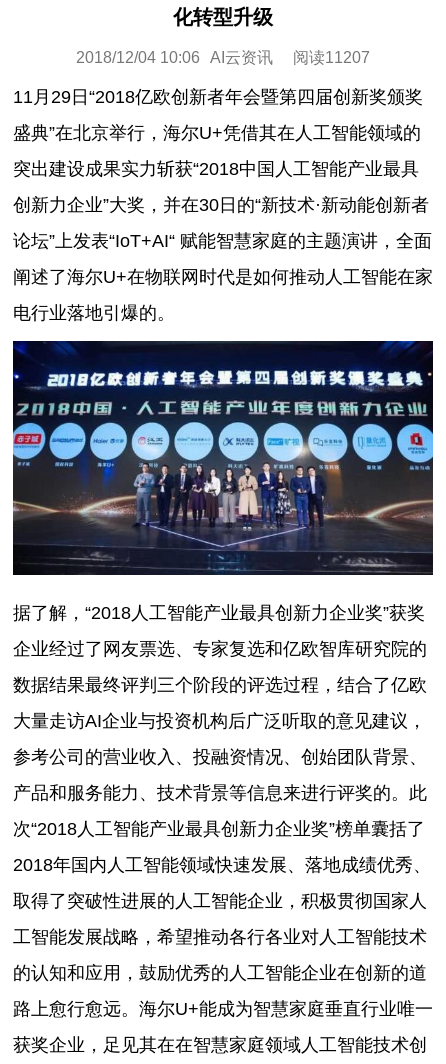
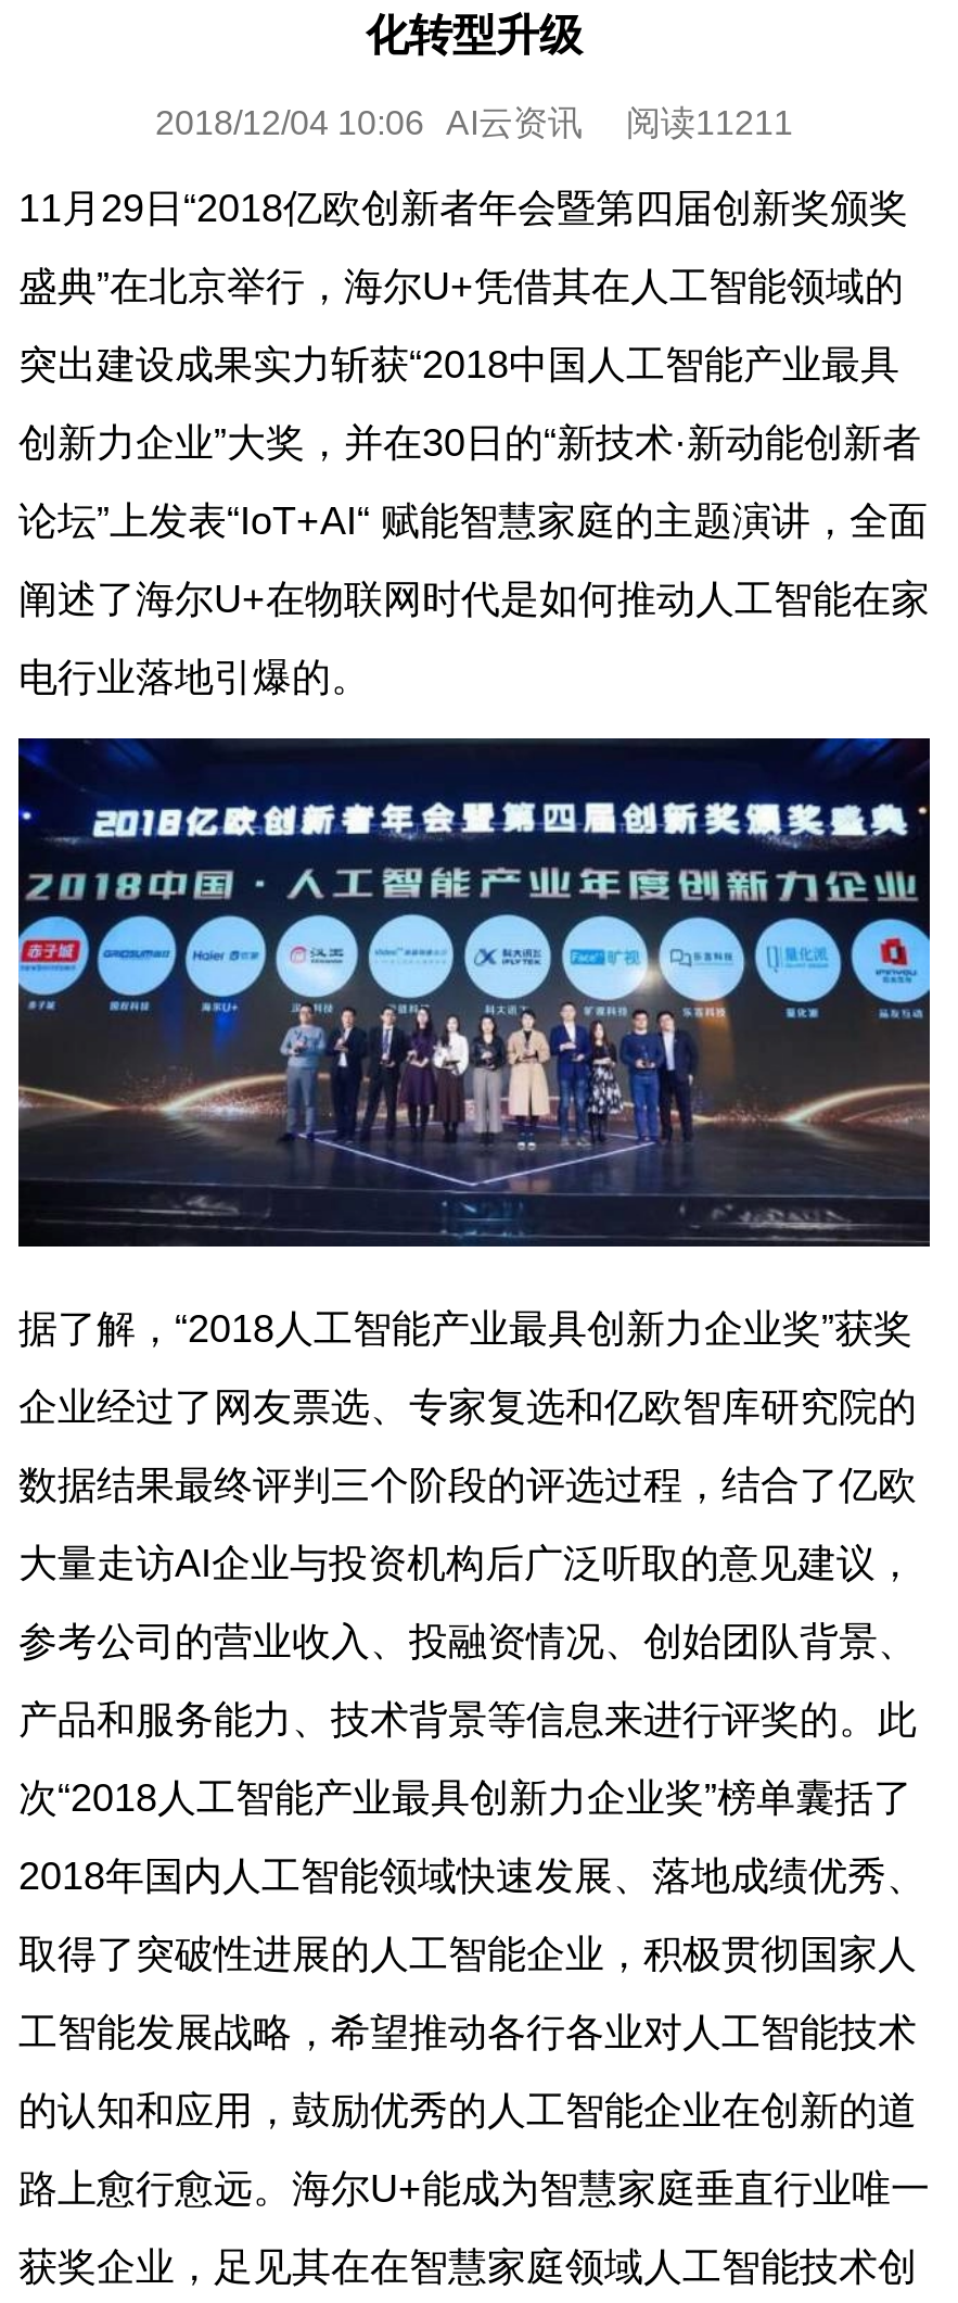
- 11207
+ 11211
